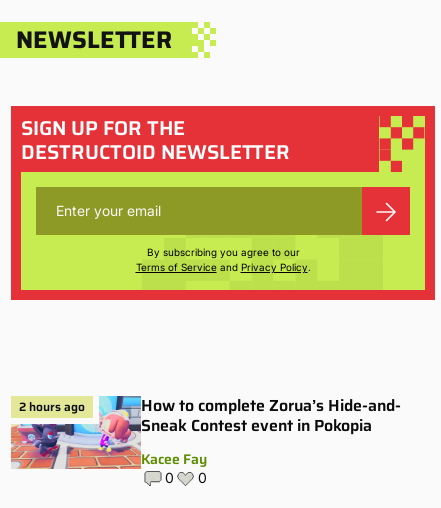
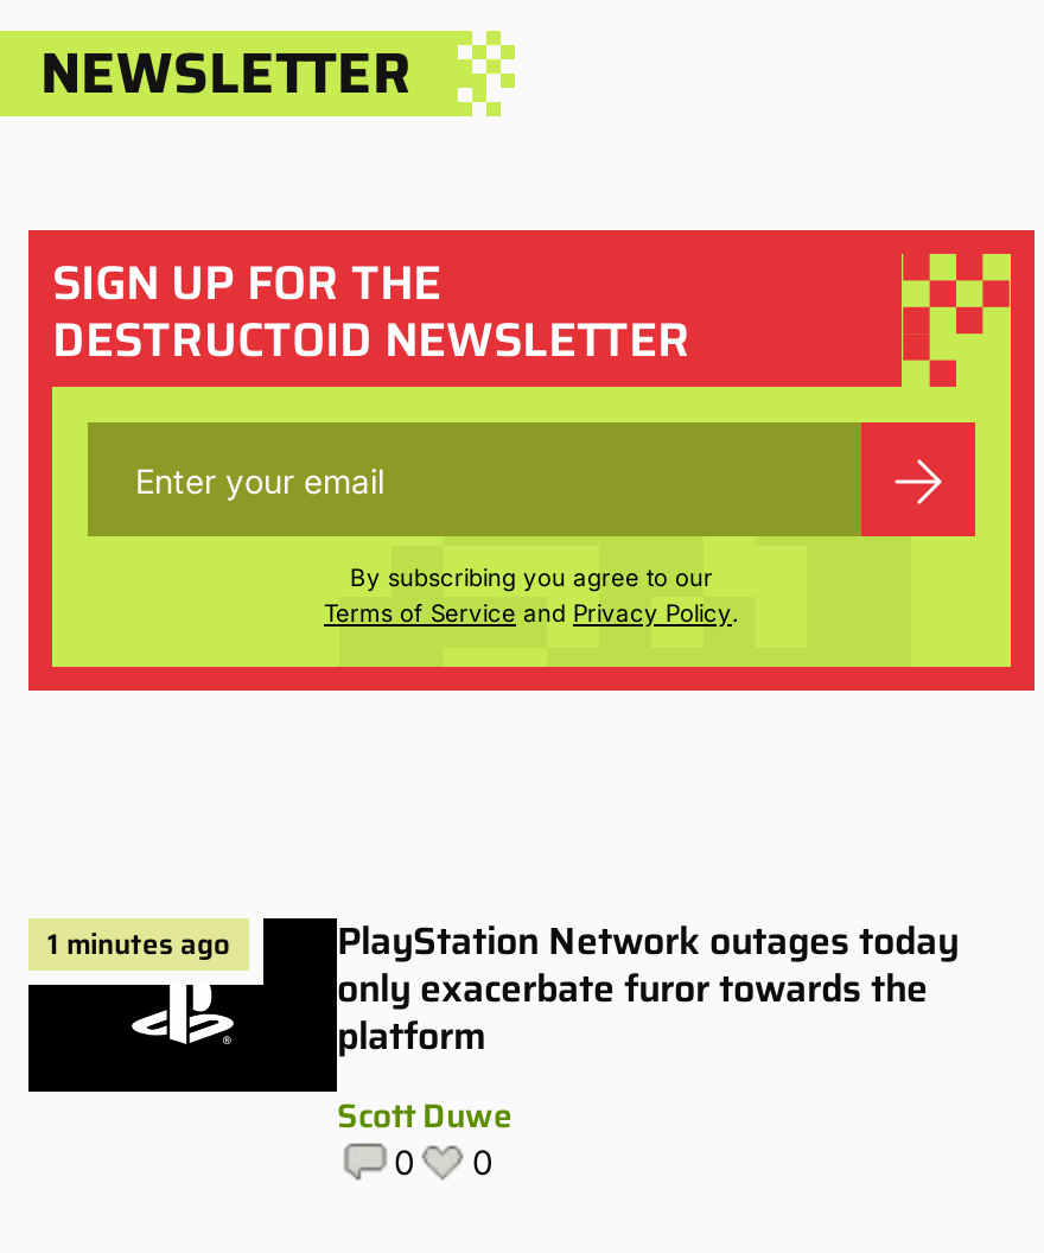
- [image]
- 2 hours ago
- How to complete Zorua’s Hide-and-
- Sneak Contest event in Pokopia
- Kacee Fay
+ [image]
+ 1 minutes ago
+ PlayStation Network outages today
+ only exacerbate furor towards the
+ platform
+ Scott Duwe
